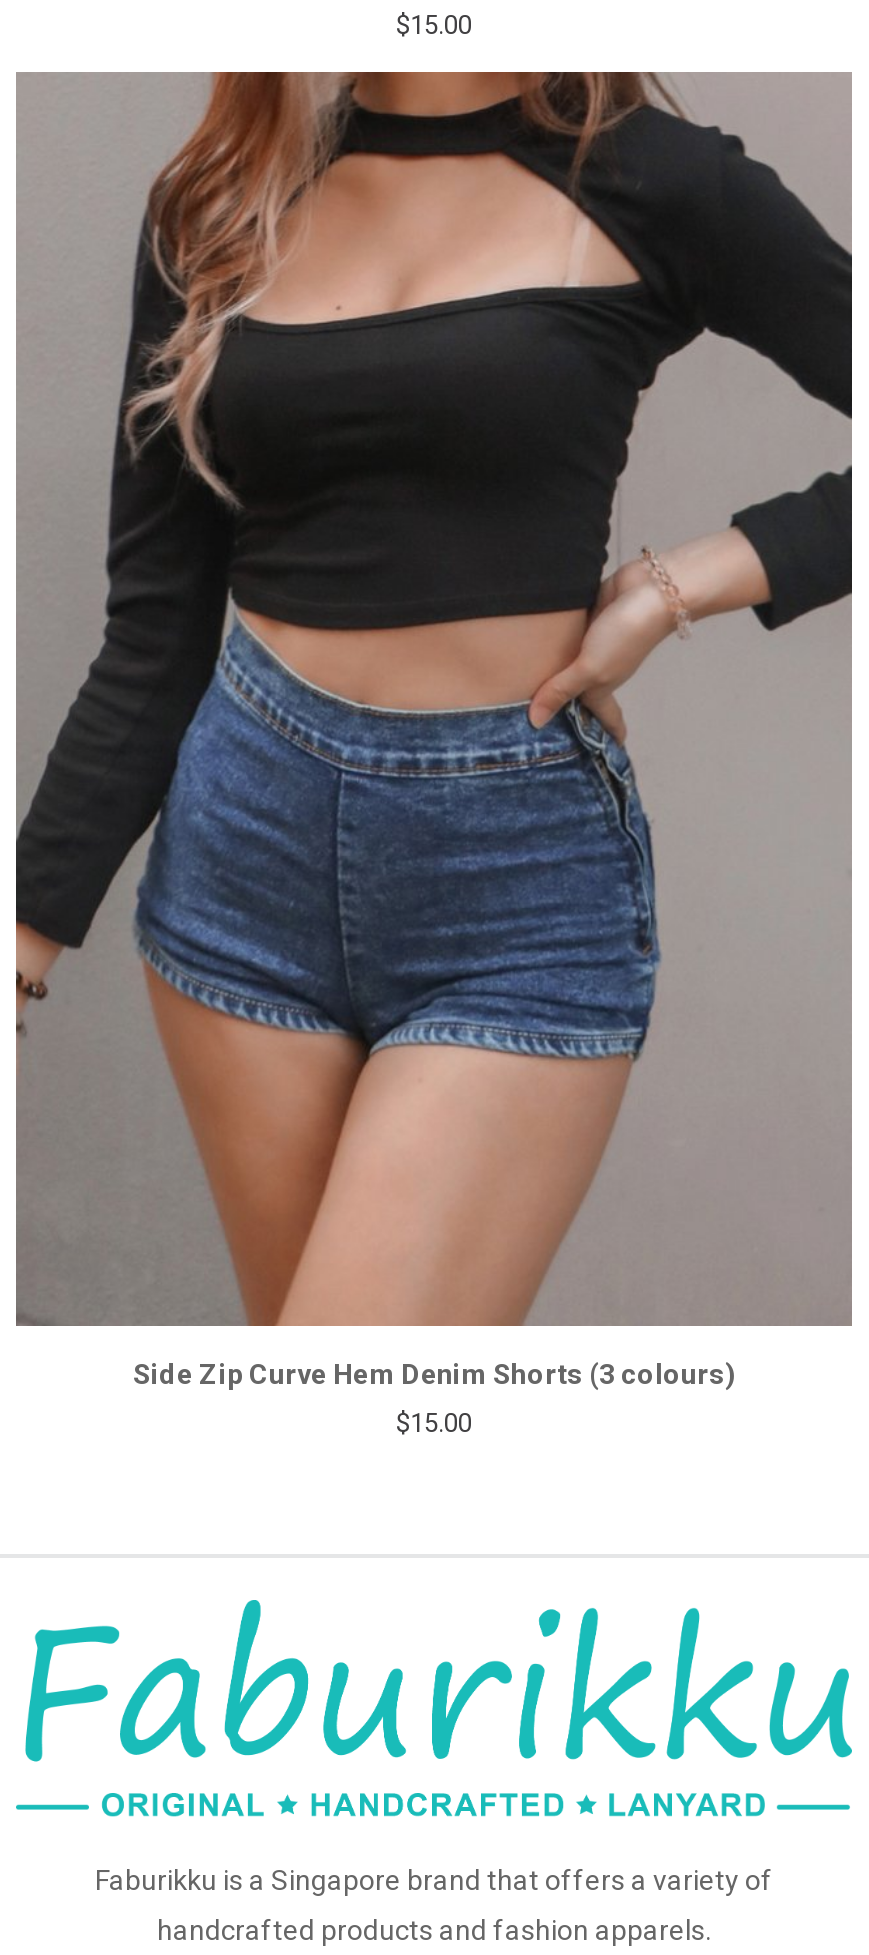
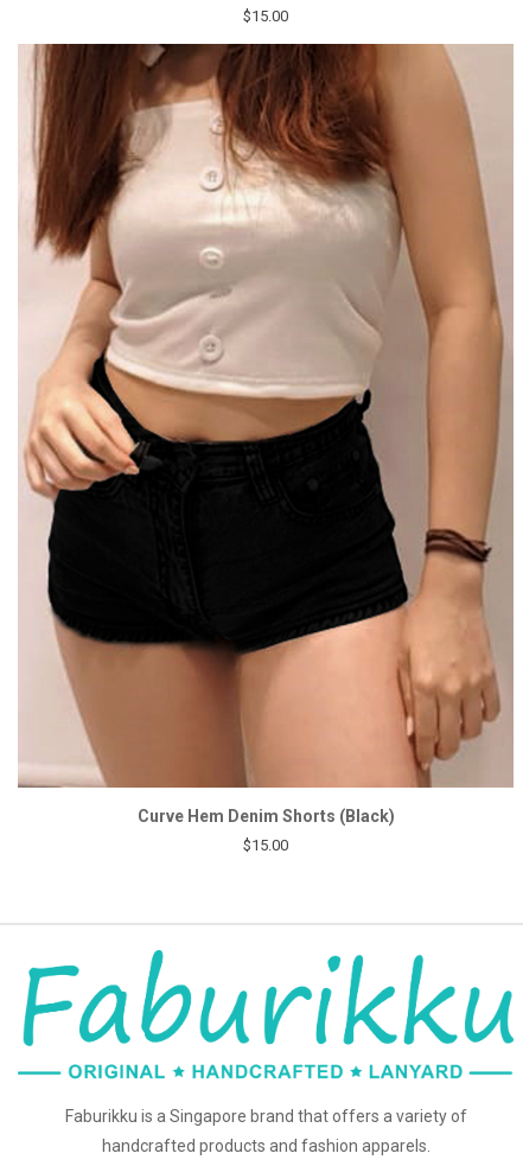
- [image]
- Side Zip Curve Hem Denim Shorts (3 colours)
+ [image]
+ Curve Hem Denim Shorts (Black)
